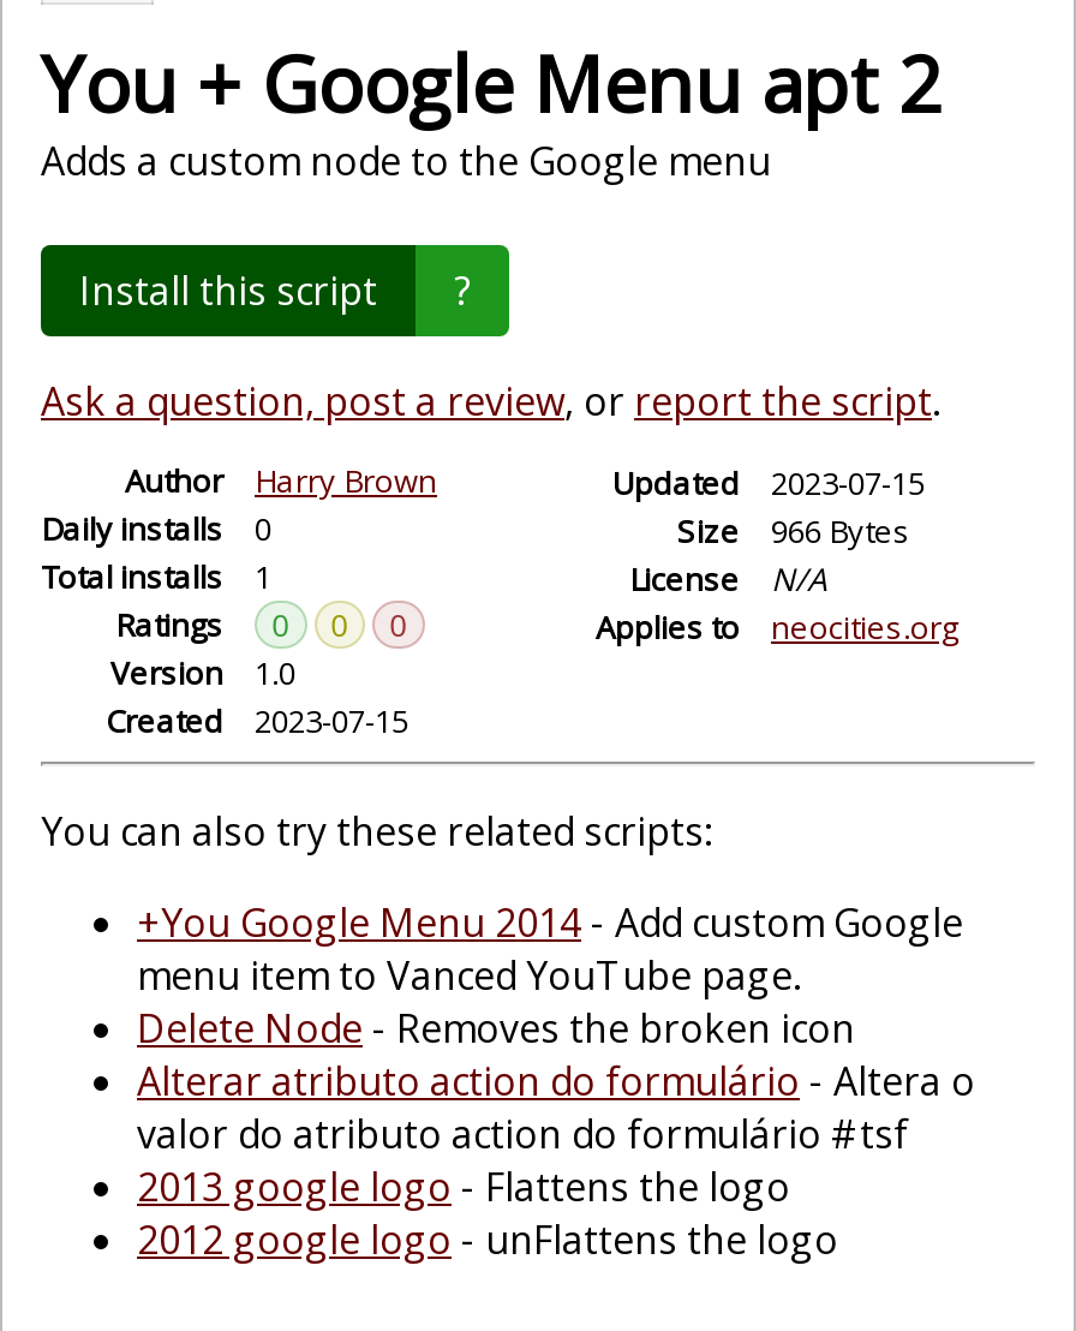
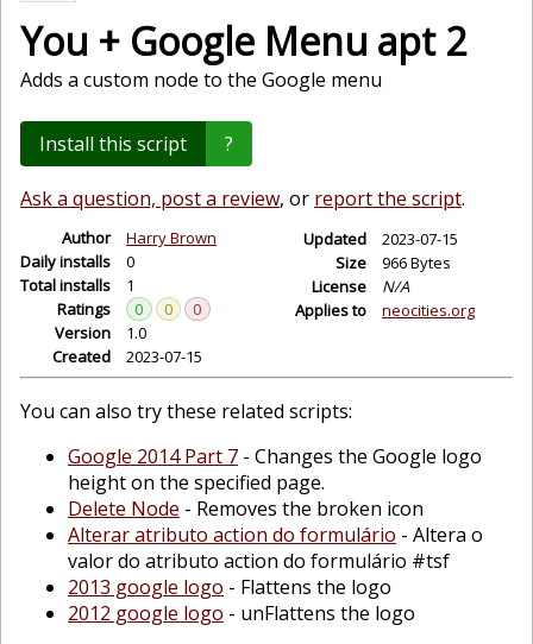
- +You Google Menu 2014 - Add custom Google
- menu item to Vanced YouTube page.
+ Google 2014 Part 7 - Changes the Google logo
+ height on the specified page.
